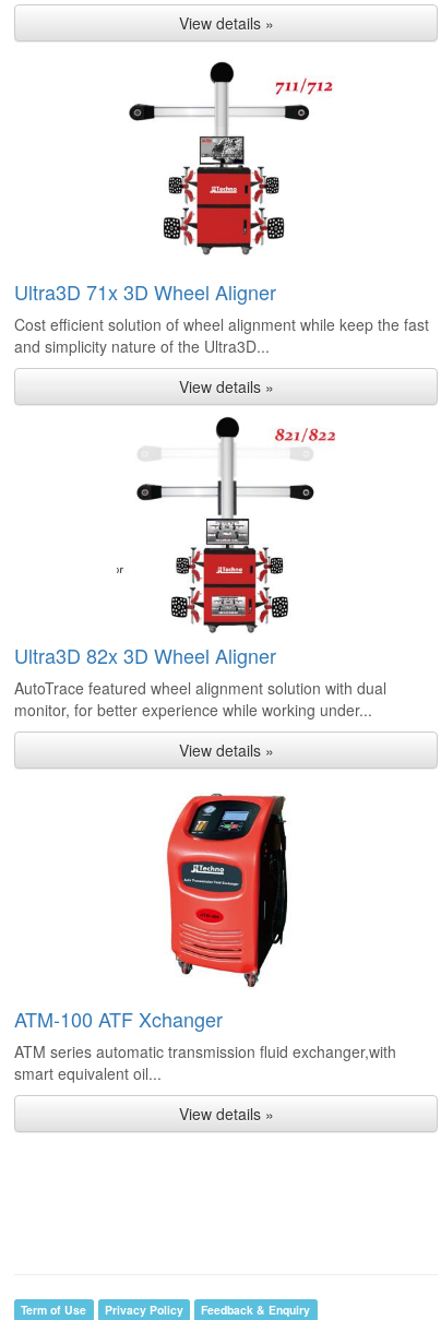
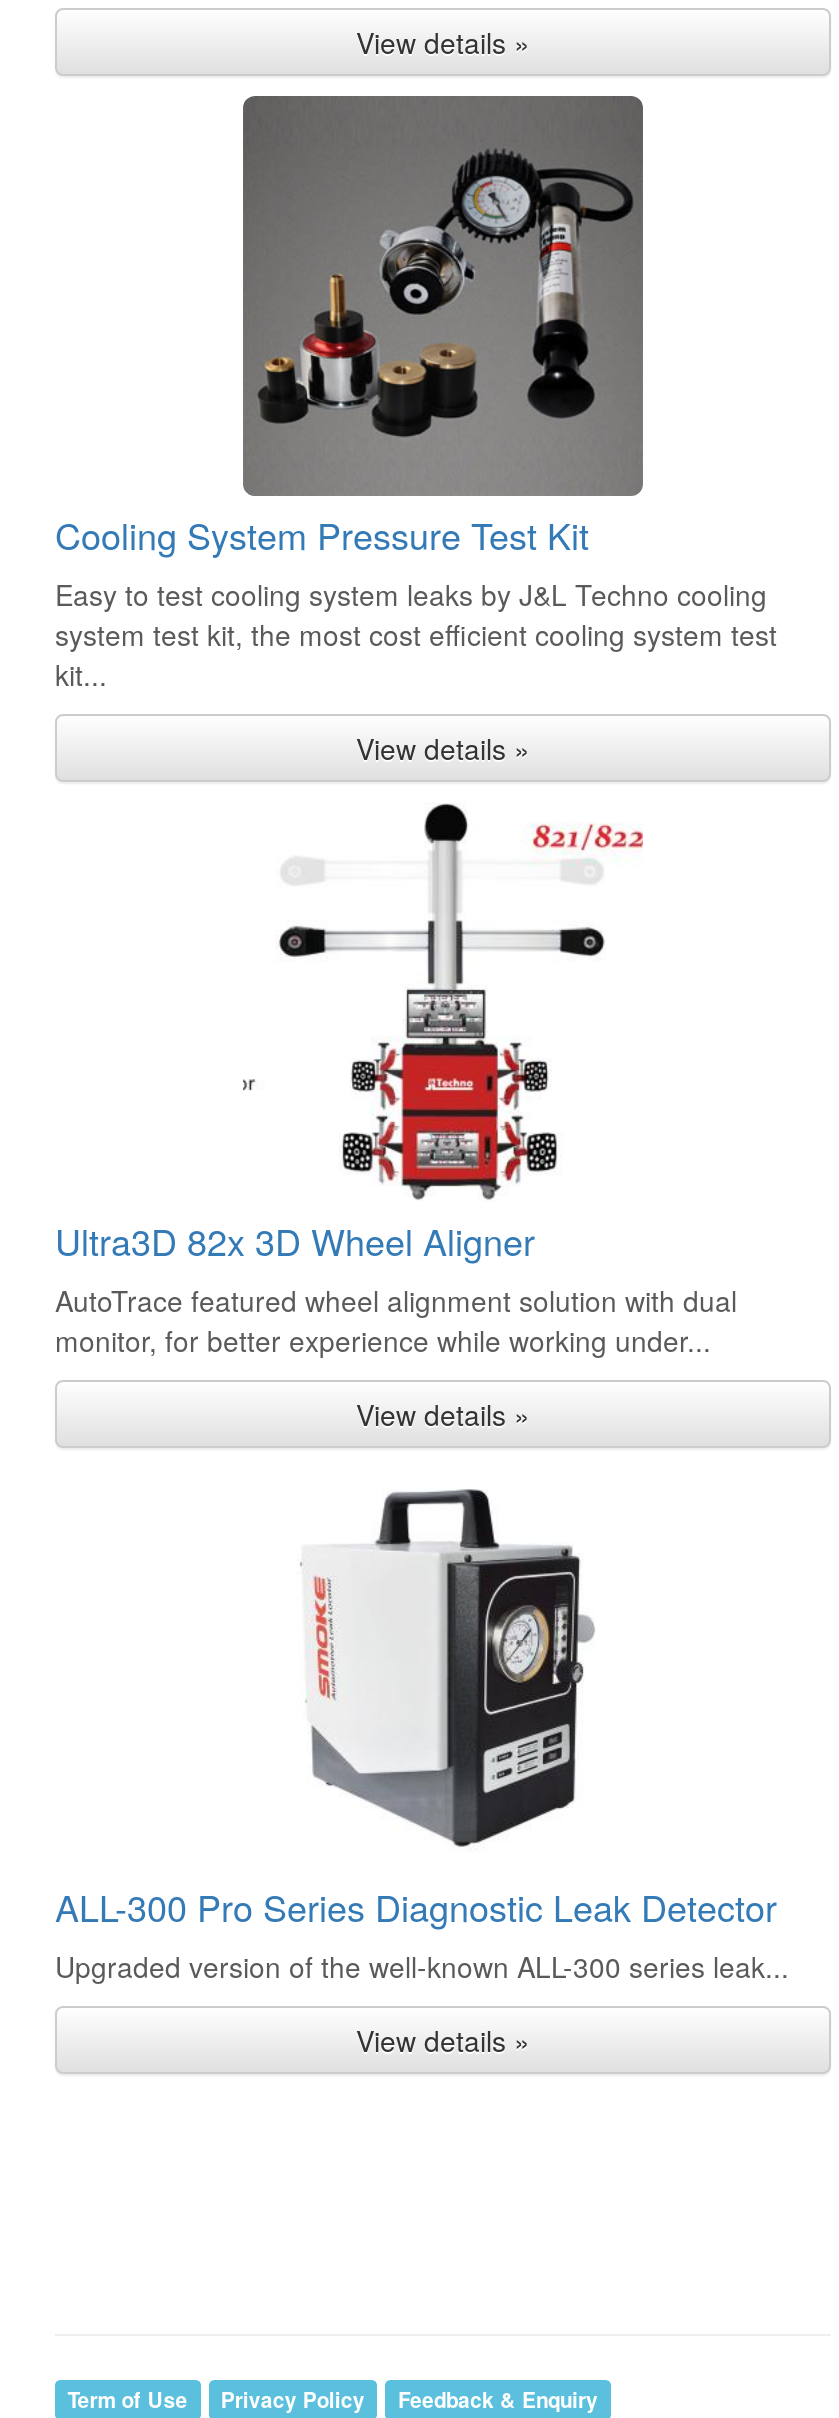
- [image]
- Ultra3D 71x 3D Wheel Aligner
- Cost efficient solution of wheel alignment while keep the fast
- and simplicity nature of the Ultra3D...
+ [image]
+ Cooling System Pressure Test Kit
+ Easy to test cooling system leaks by J&L Techno cooling
+ system test kit, the most cost efficient cooling system test
+ kit...

moved down: [image] | View details » | Ultra3D 82x 3D Wheel Aligner | AutoTrace featured wheel alignment solution with dual | monitor, for better experience while working under... | View details »

- [image]
- ATM-100 ATF Xchanger
- ATM series automatic transmission fluid exchanger,with
- smart equivalent oil...
+ [image]
+ ALL-300 Pro Series Diagnostic Leak Detector
+ Upgraded version of the well-known ALL-300 series leak...
